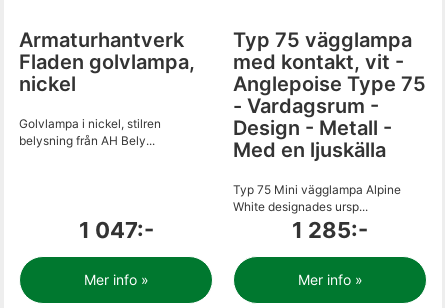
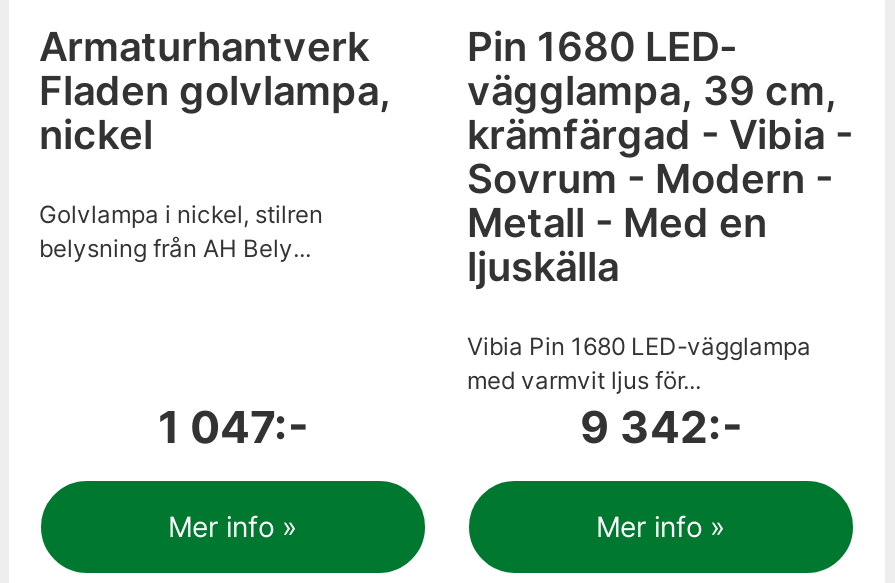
- Typ 75 vägglampa
- med kontakt, vit -
- Anglepoise Type 75
- - Vardagsrum -
- Design - Metall -
- Med en ljuskälla
+ Pin 1680 LED-
+ vägglampa, 39 cm,
+ krämfärgad - Vibia -
+ Sovrum - Modern -
+ Metall - Med en
+ ljuskälla

- Typ 75 Mini vägglampa Alpine
- White designades ursp...
- 1 285:-
+ Vibia Pin 1680 LED-vägglampa
+ med varmvit ljus för...
+ 9 342:-
